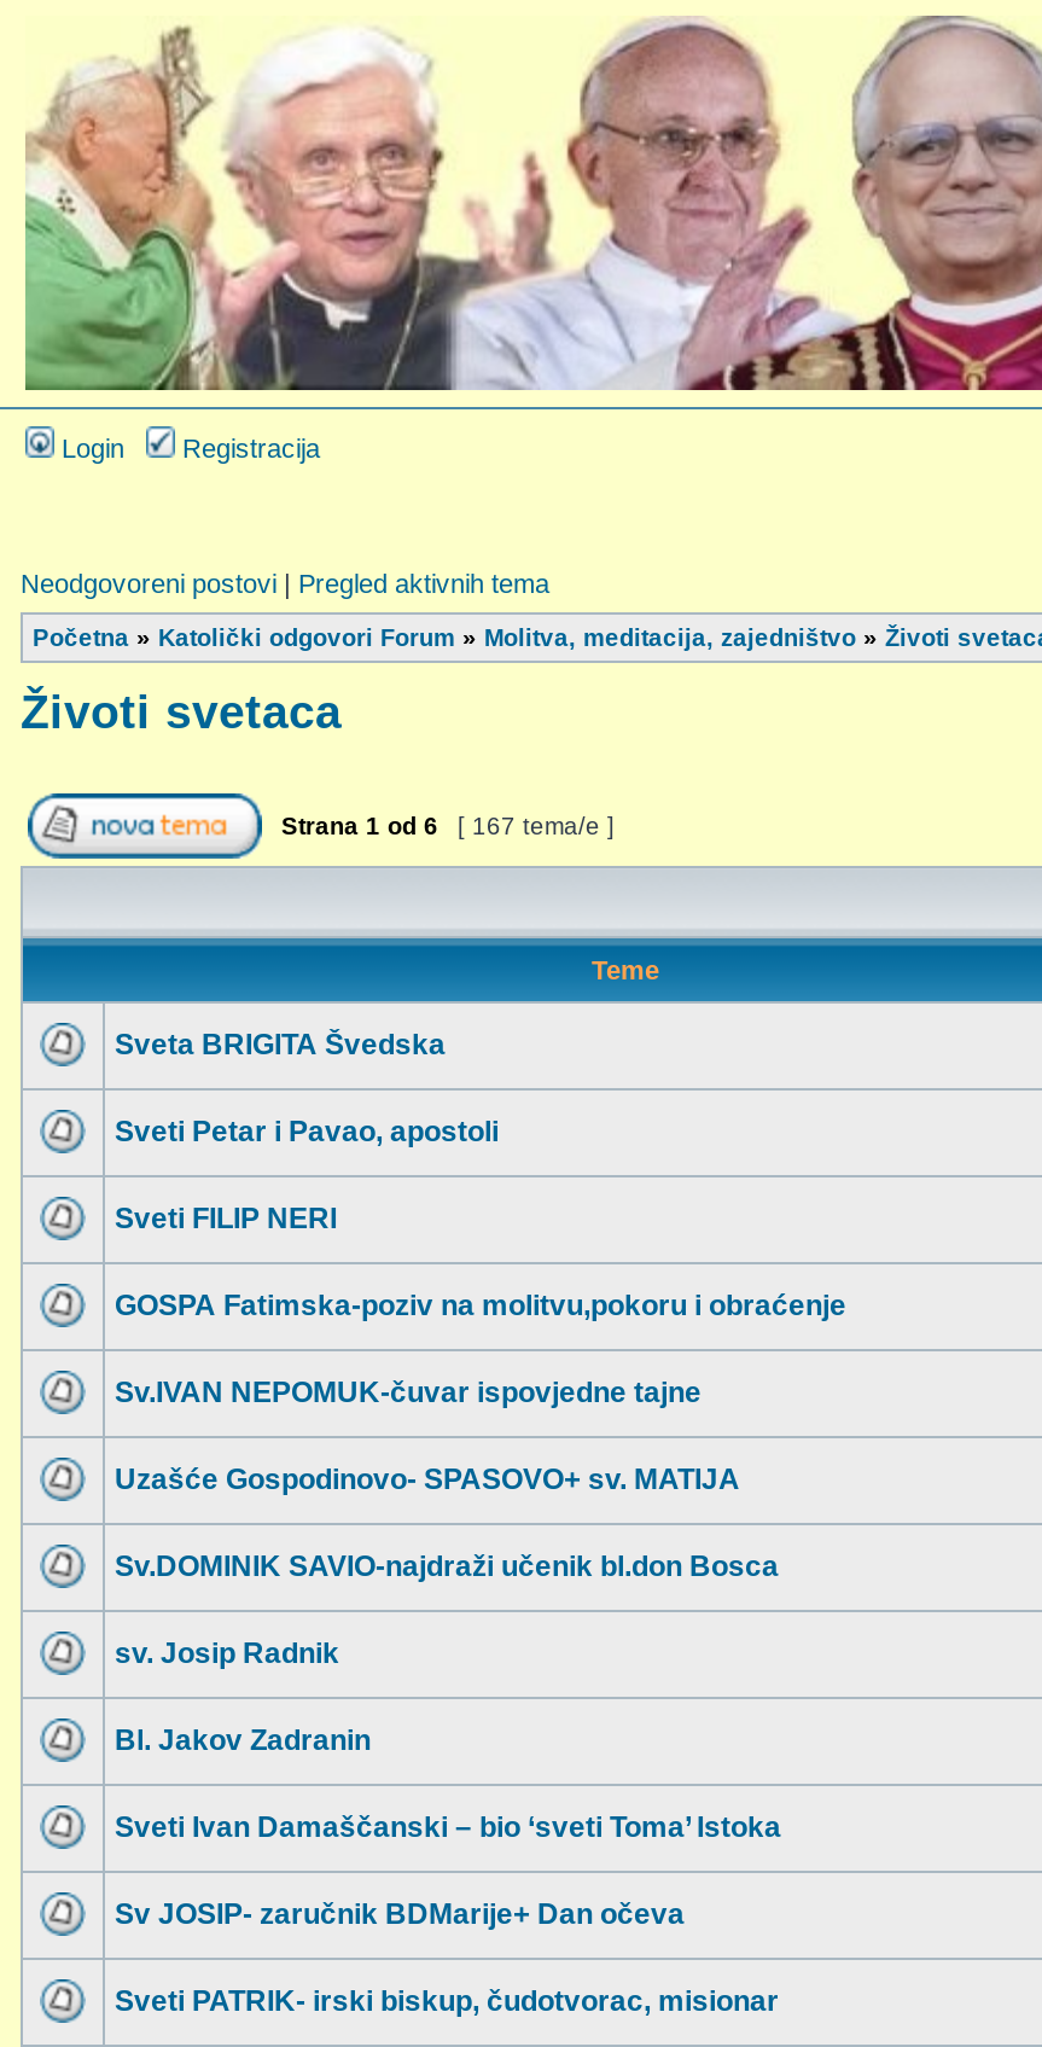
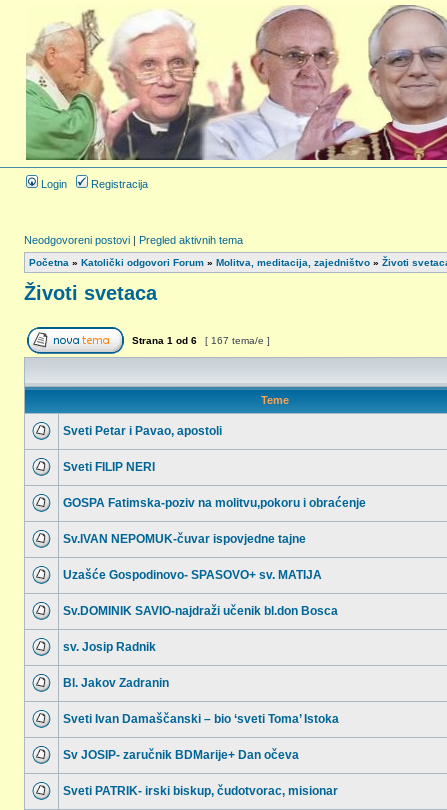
- Sveta BRIGITA Švedska
